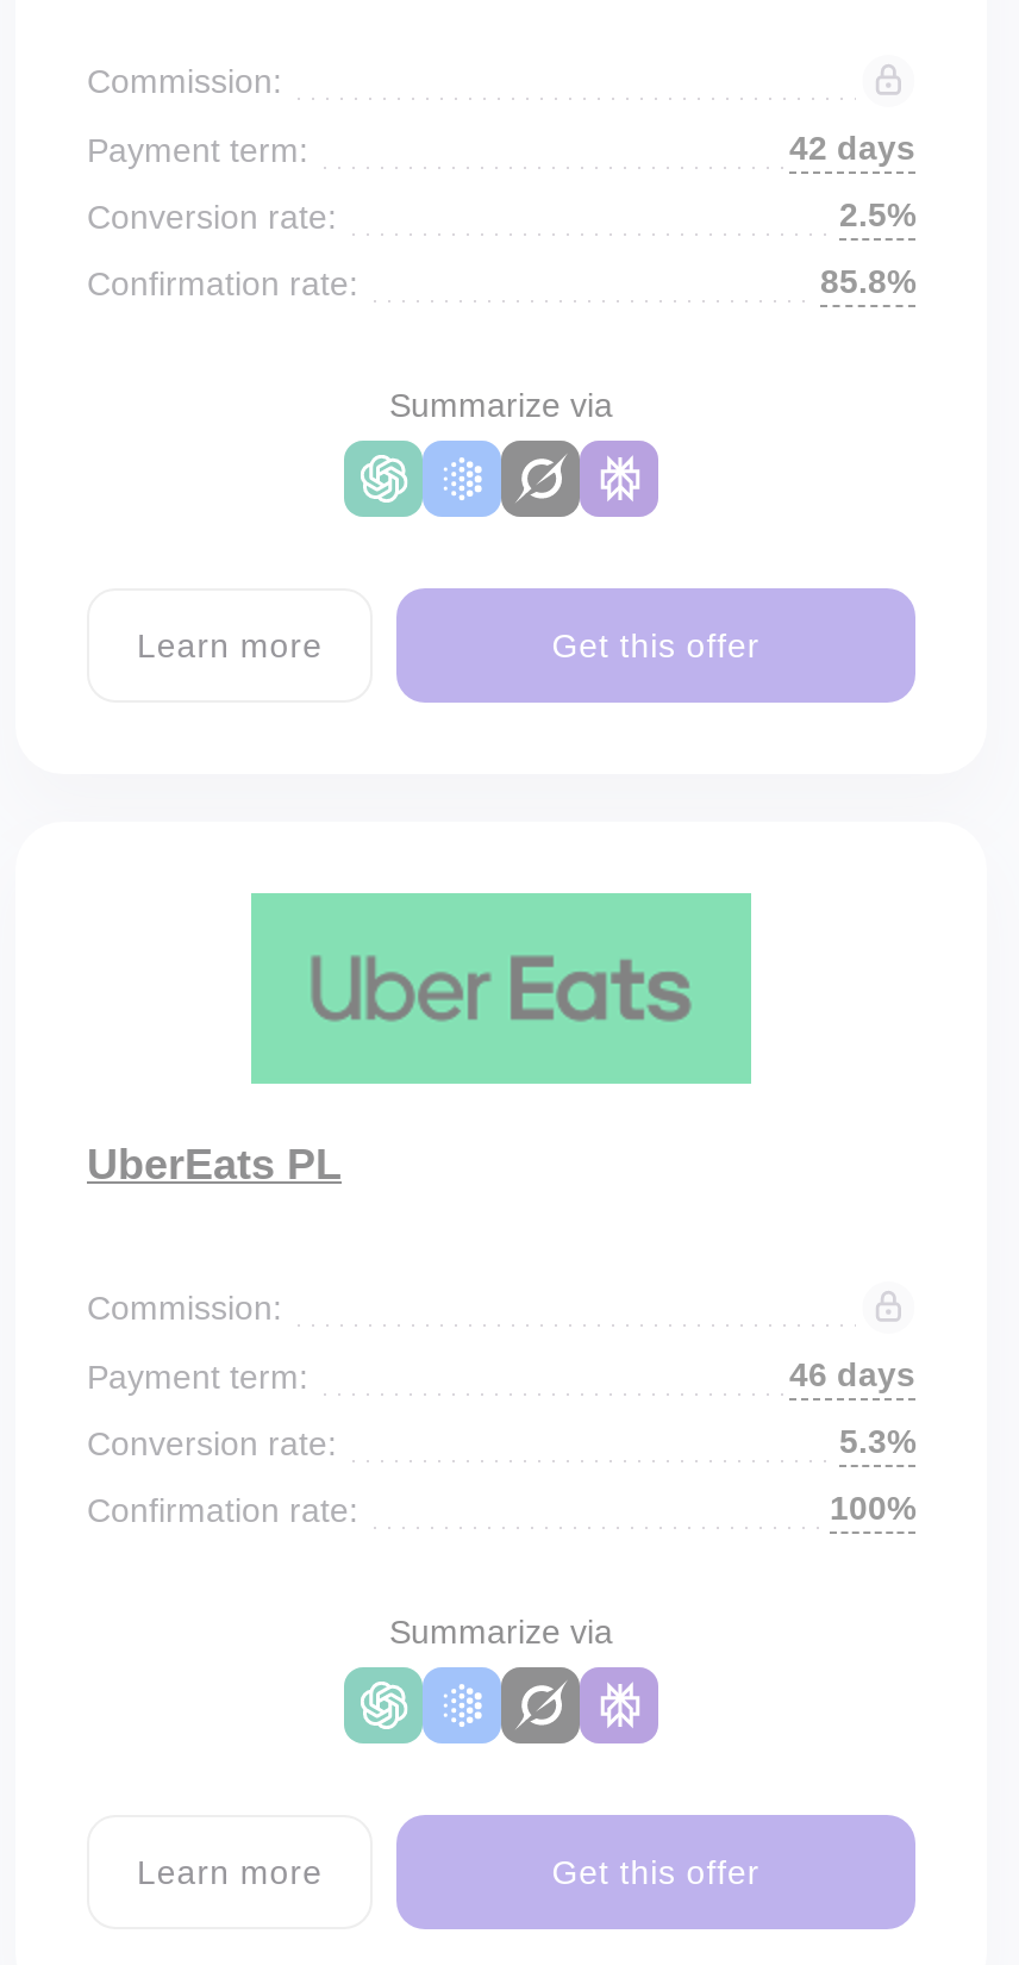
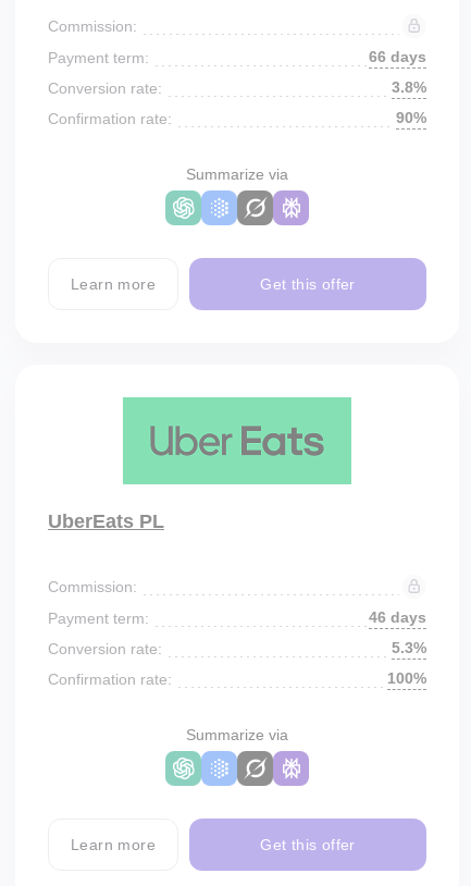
- 42 days
+ 66 days

- 2.5%
+ 3.8%

- 85.8%
+ 90%
